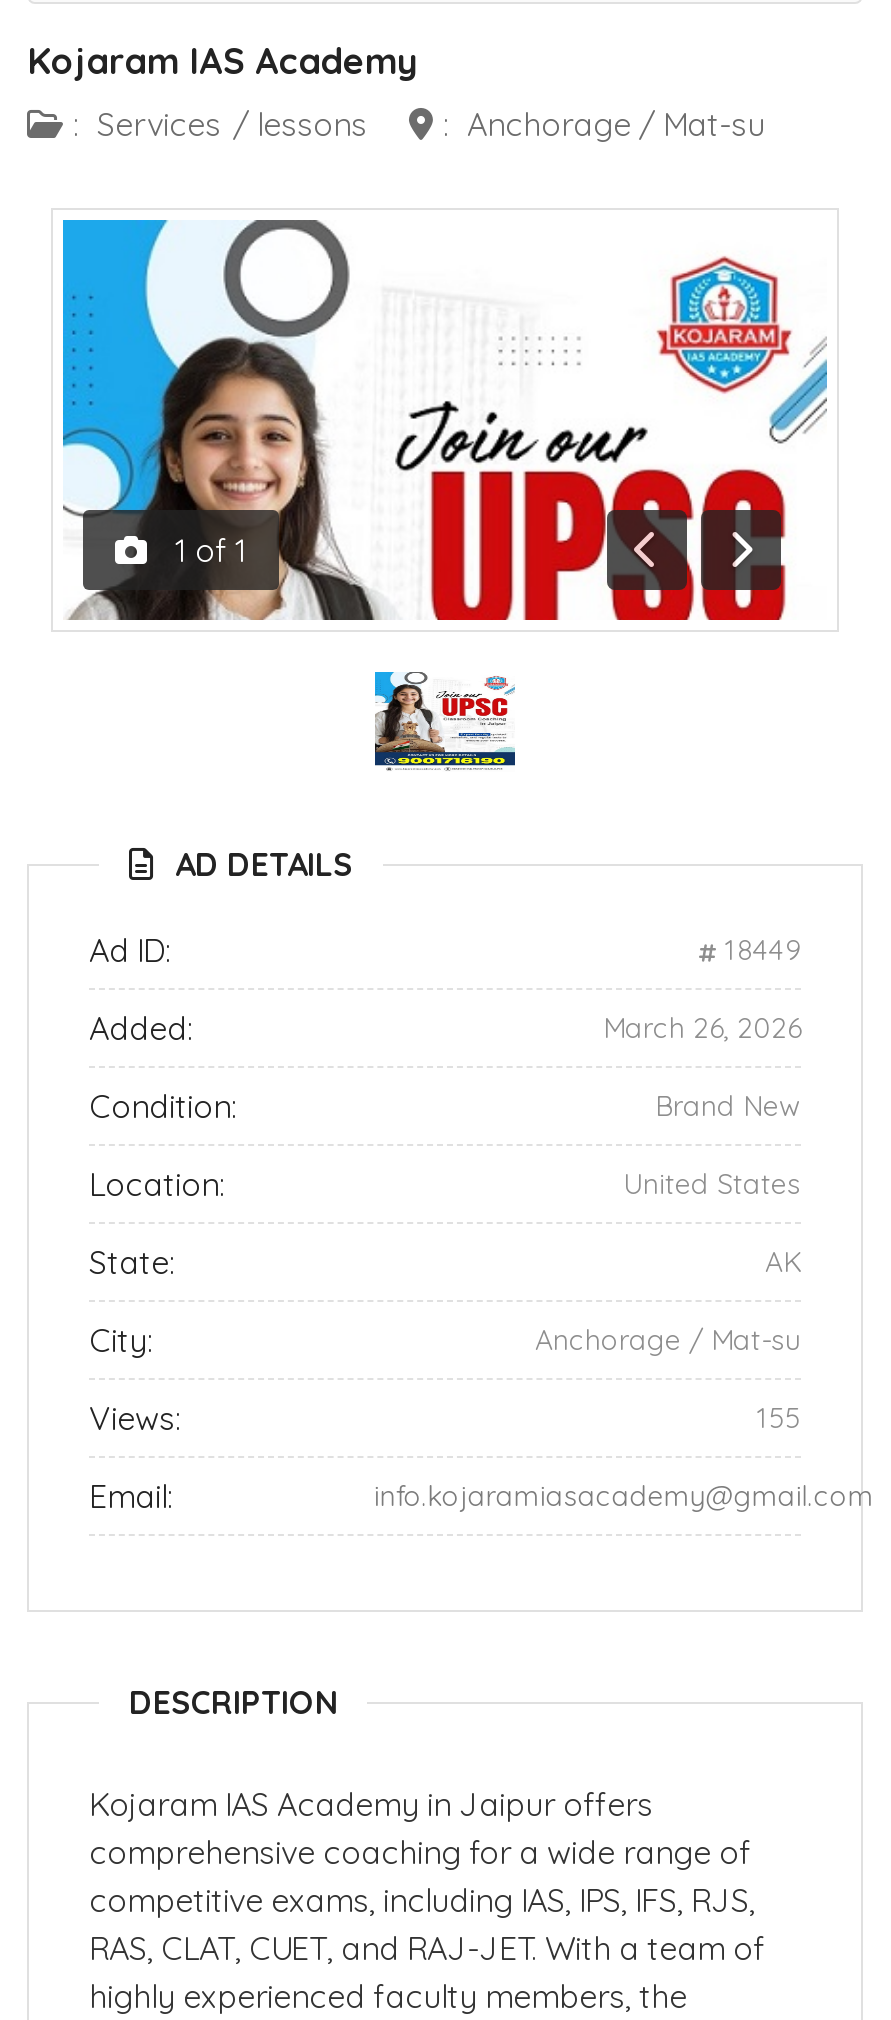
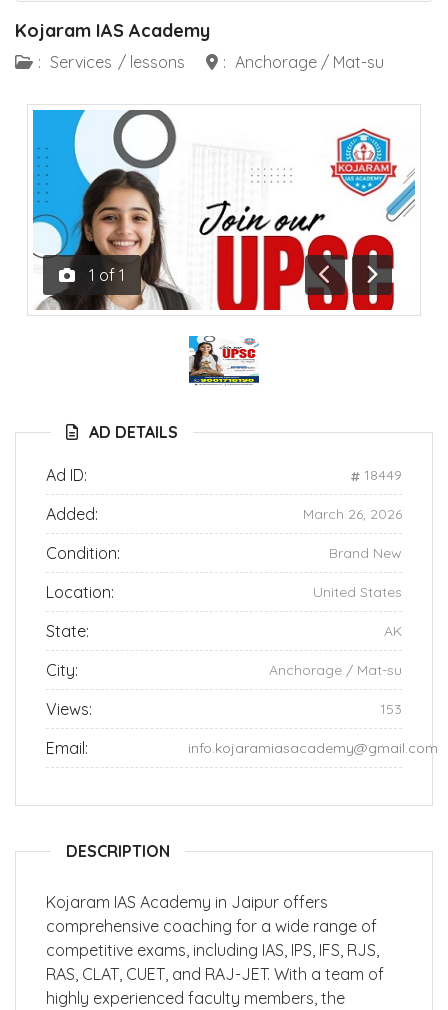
- 155
+ 153
